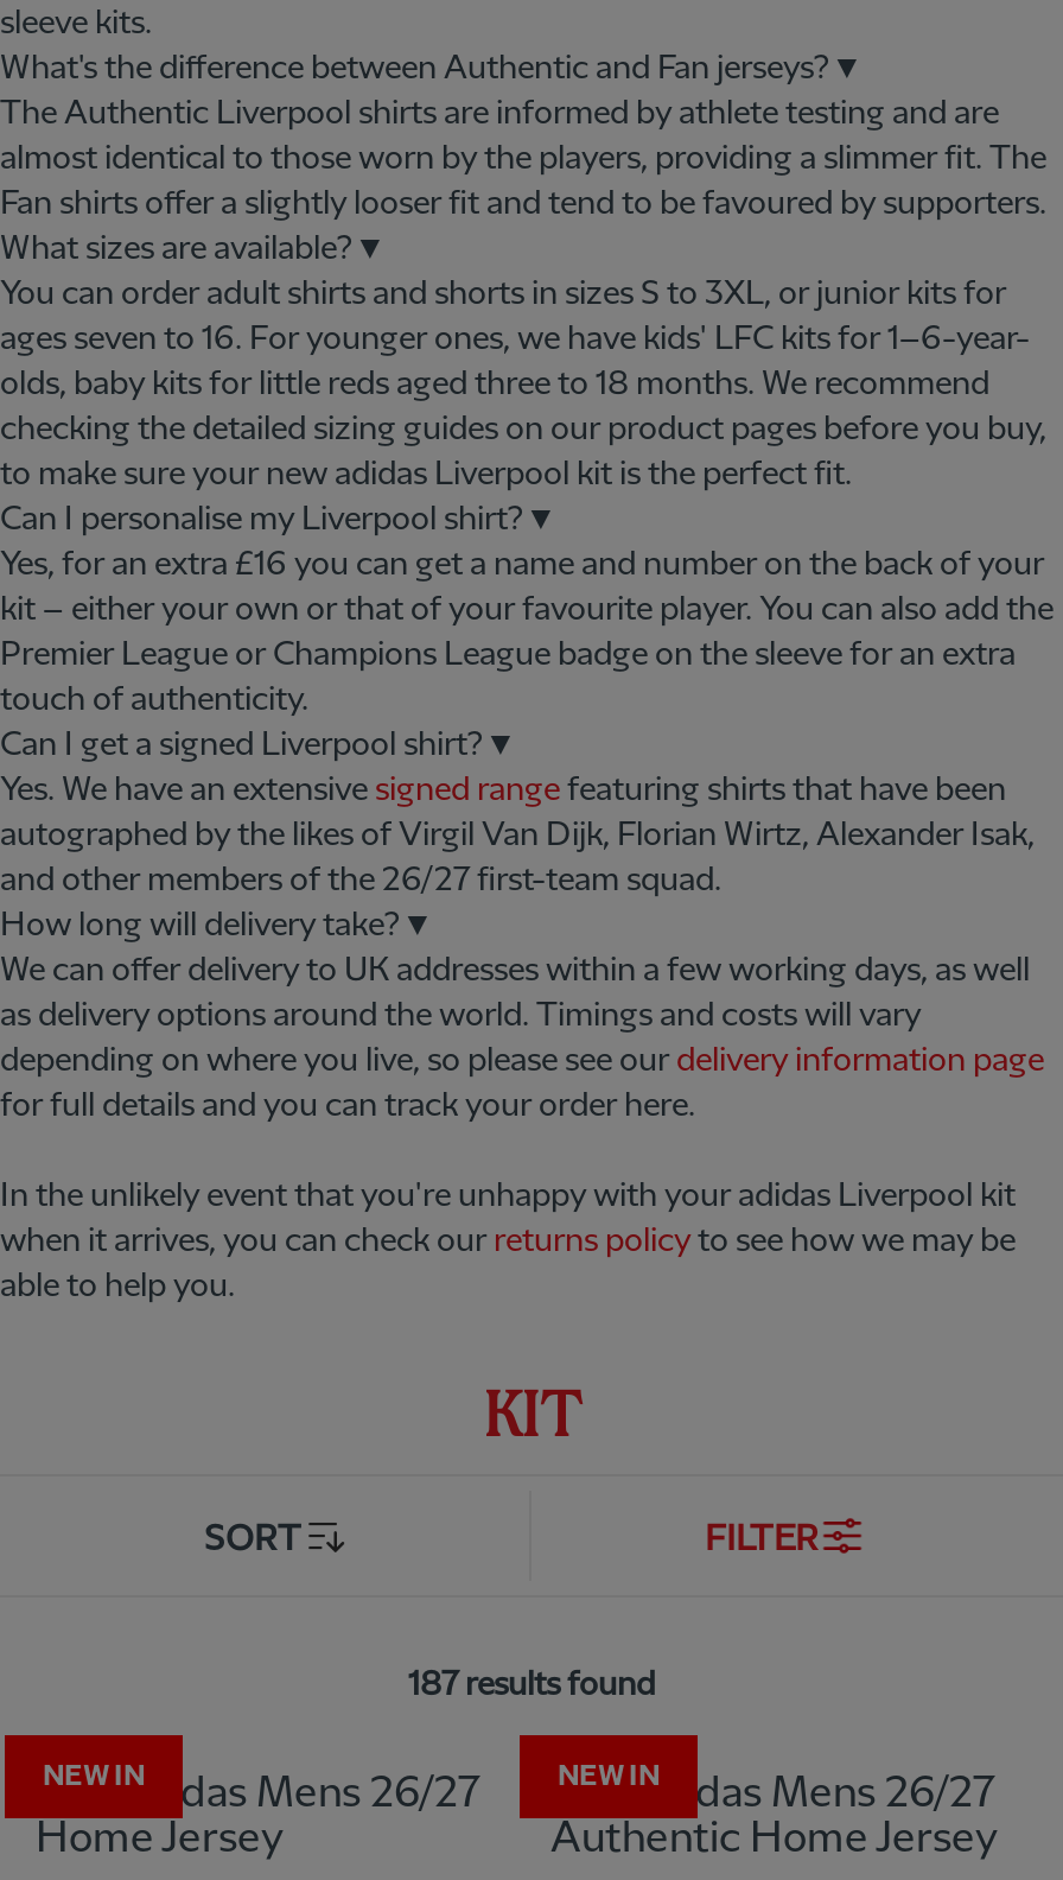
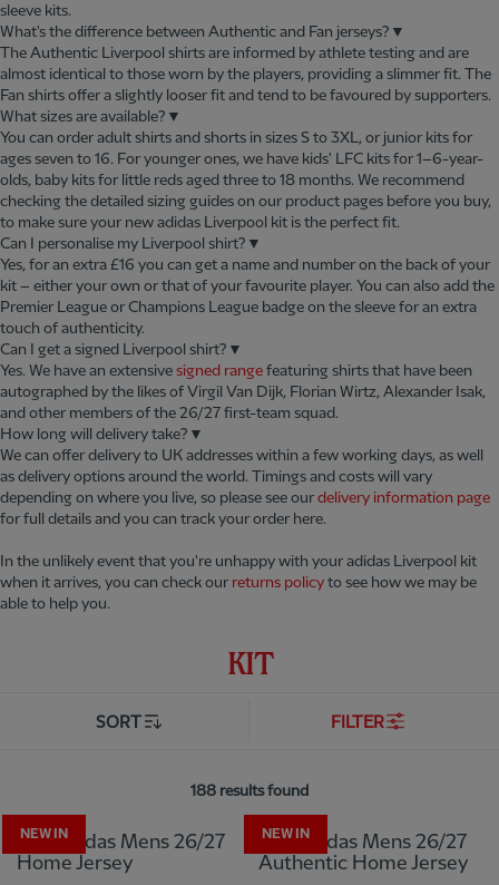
- 187 results found
+ 188 results found
